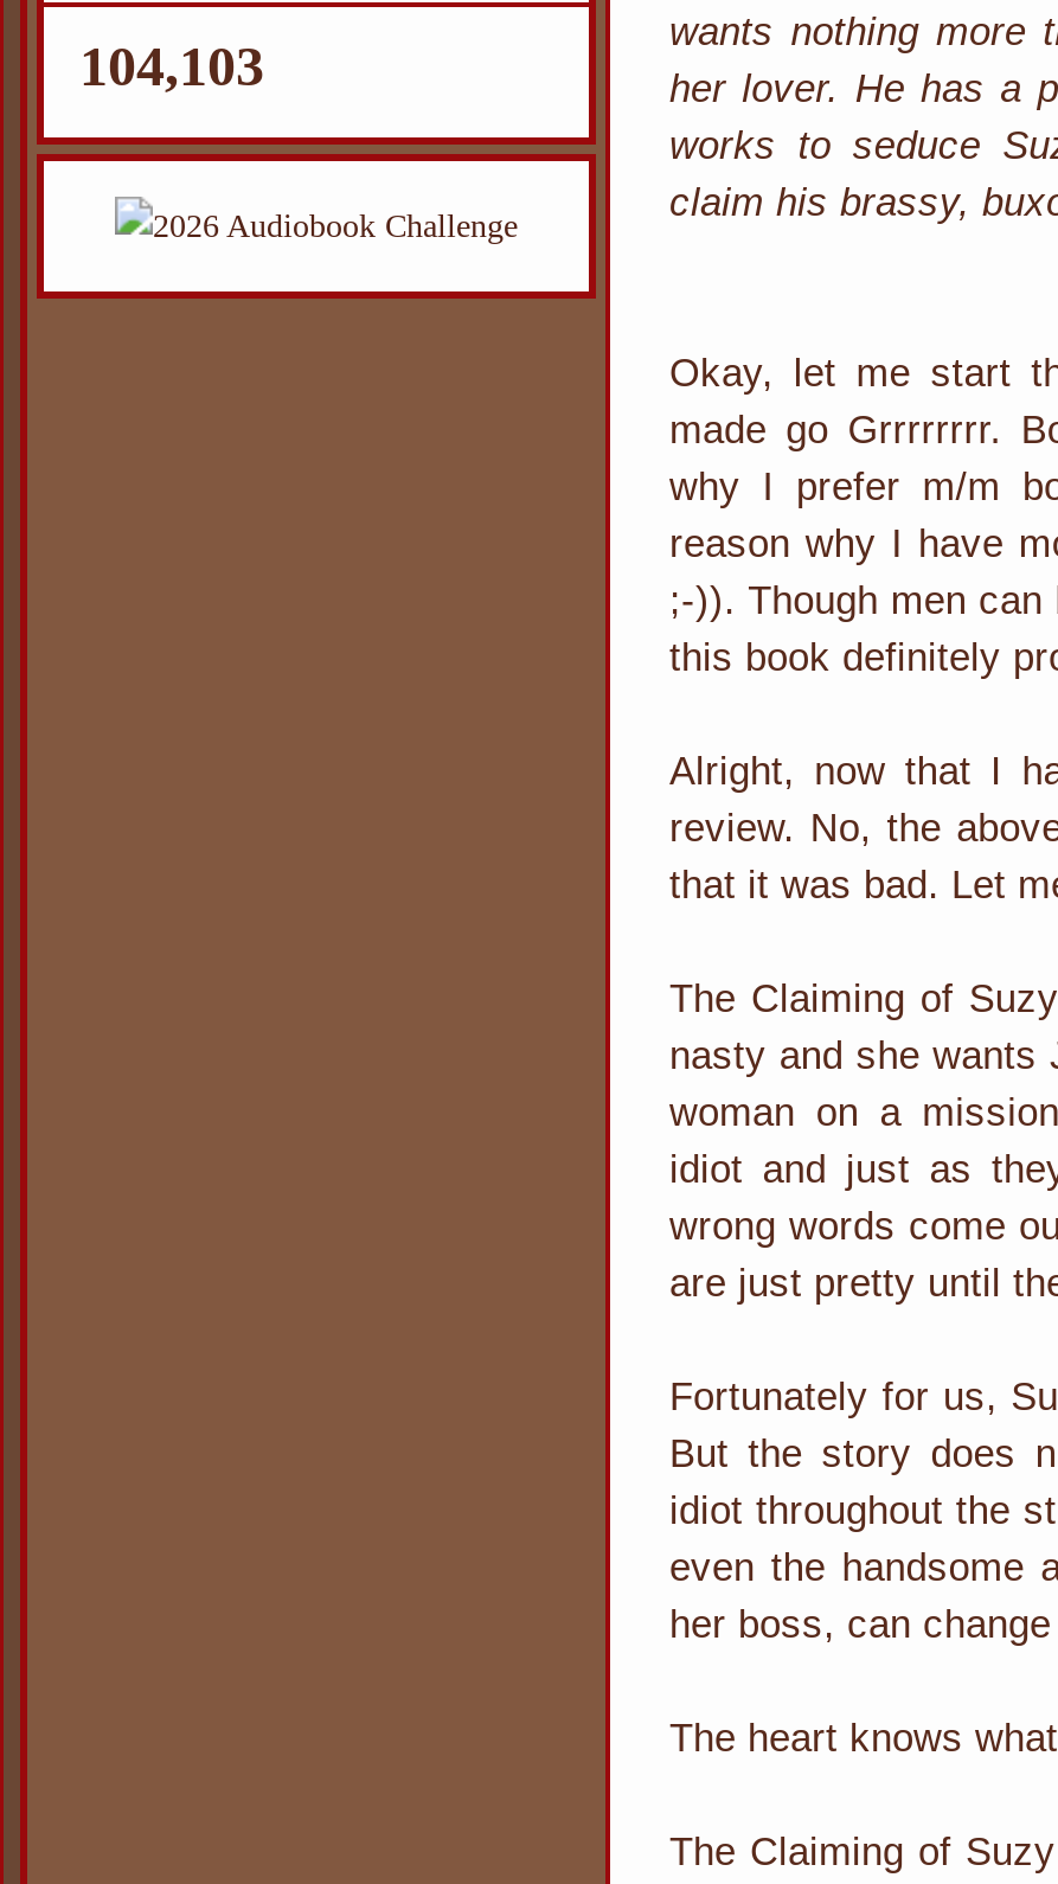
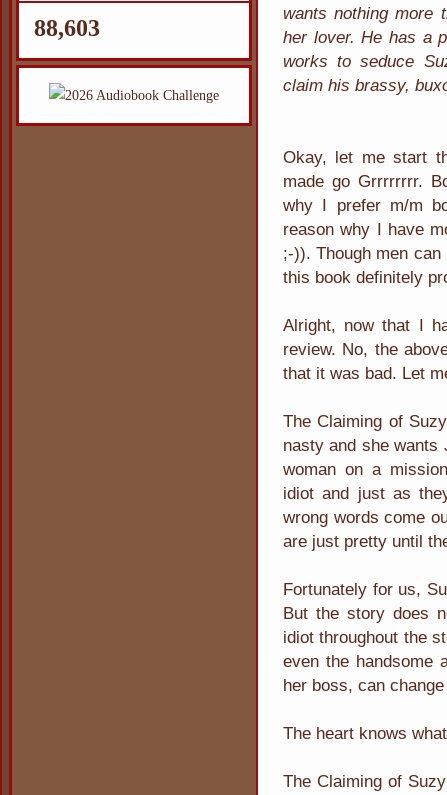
- 104,103
+ 88,603
